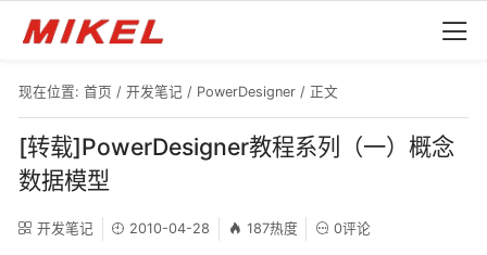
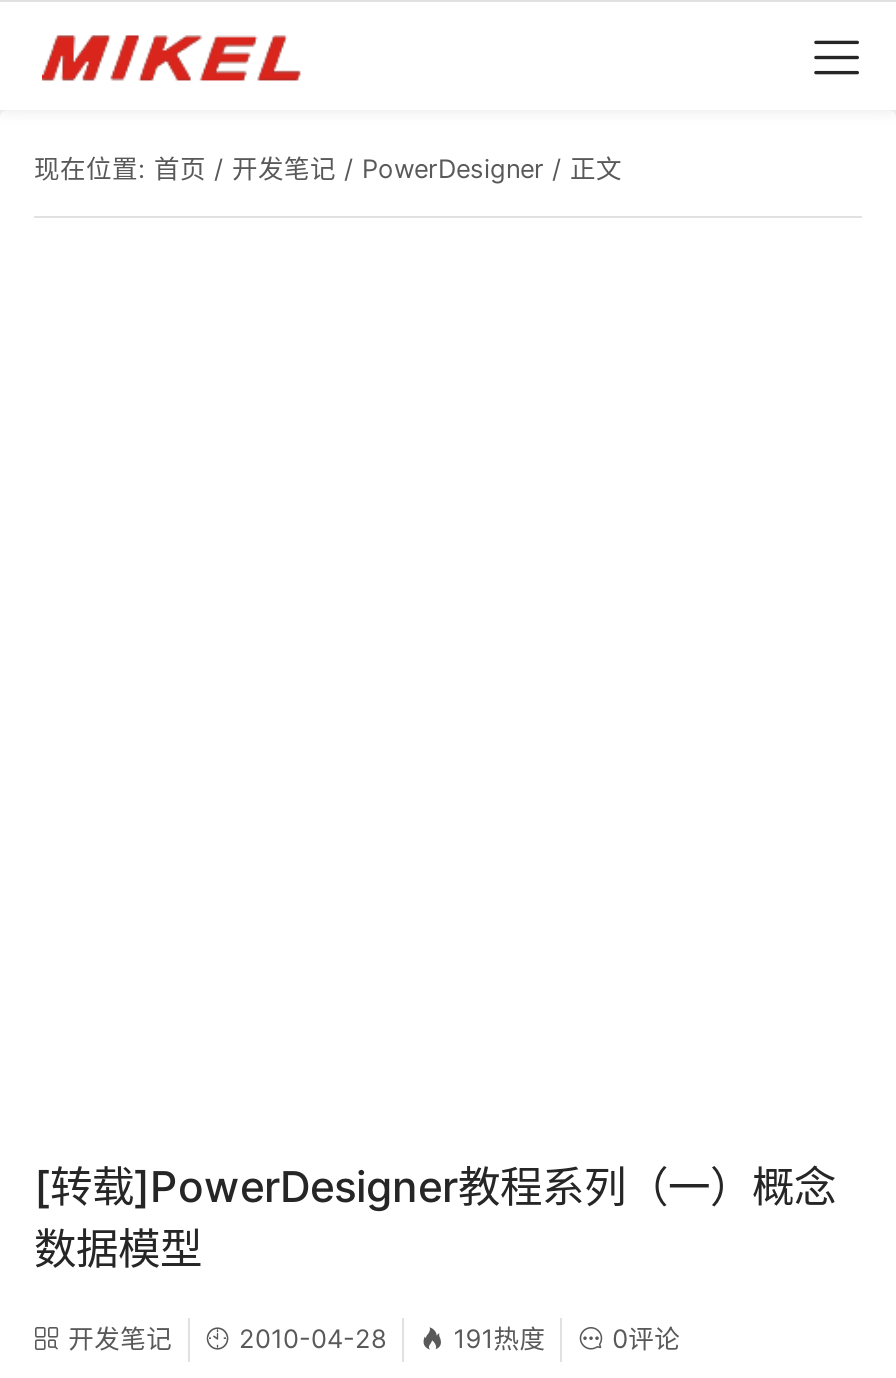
- 187热度
+ 191热度
